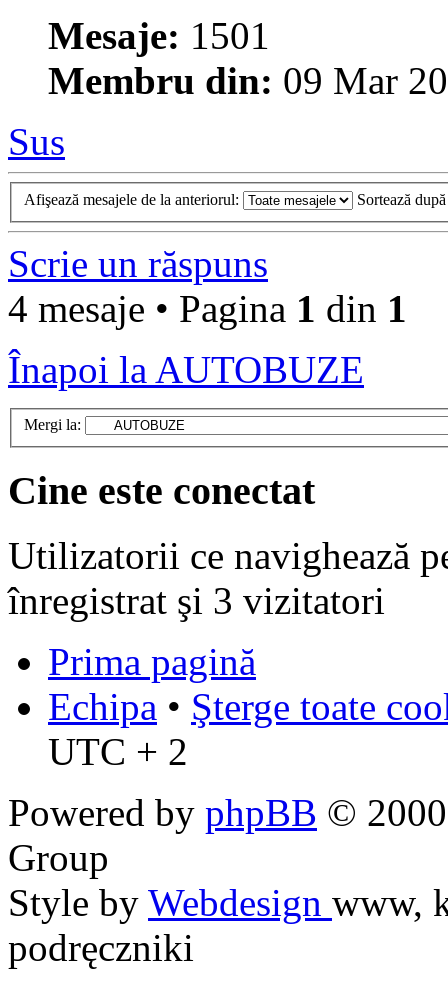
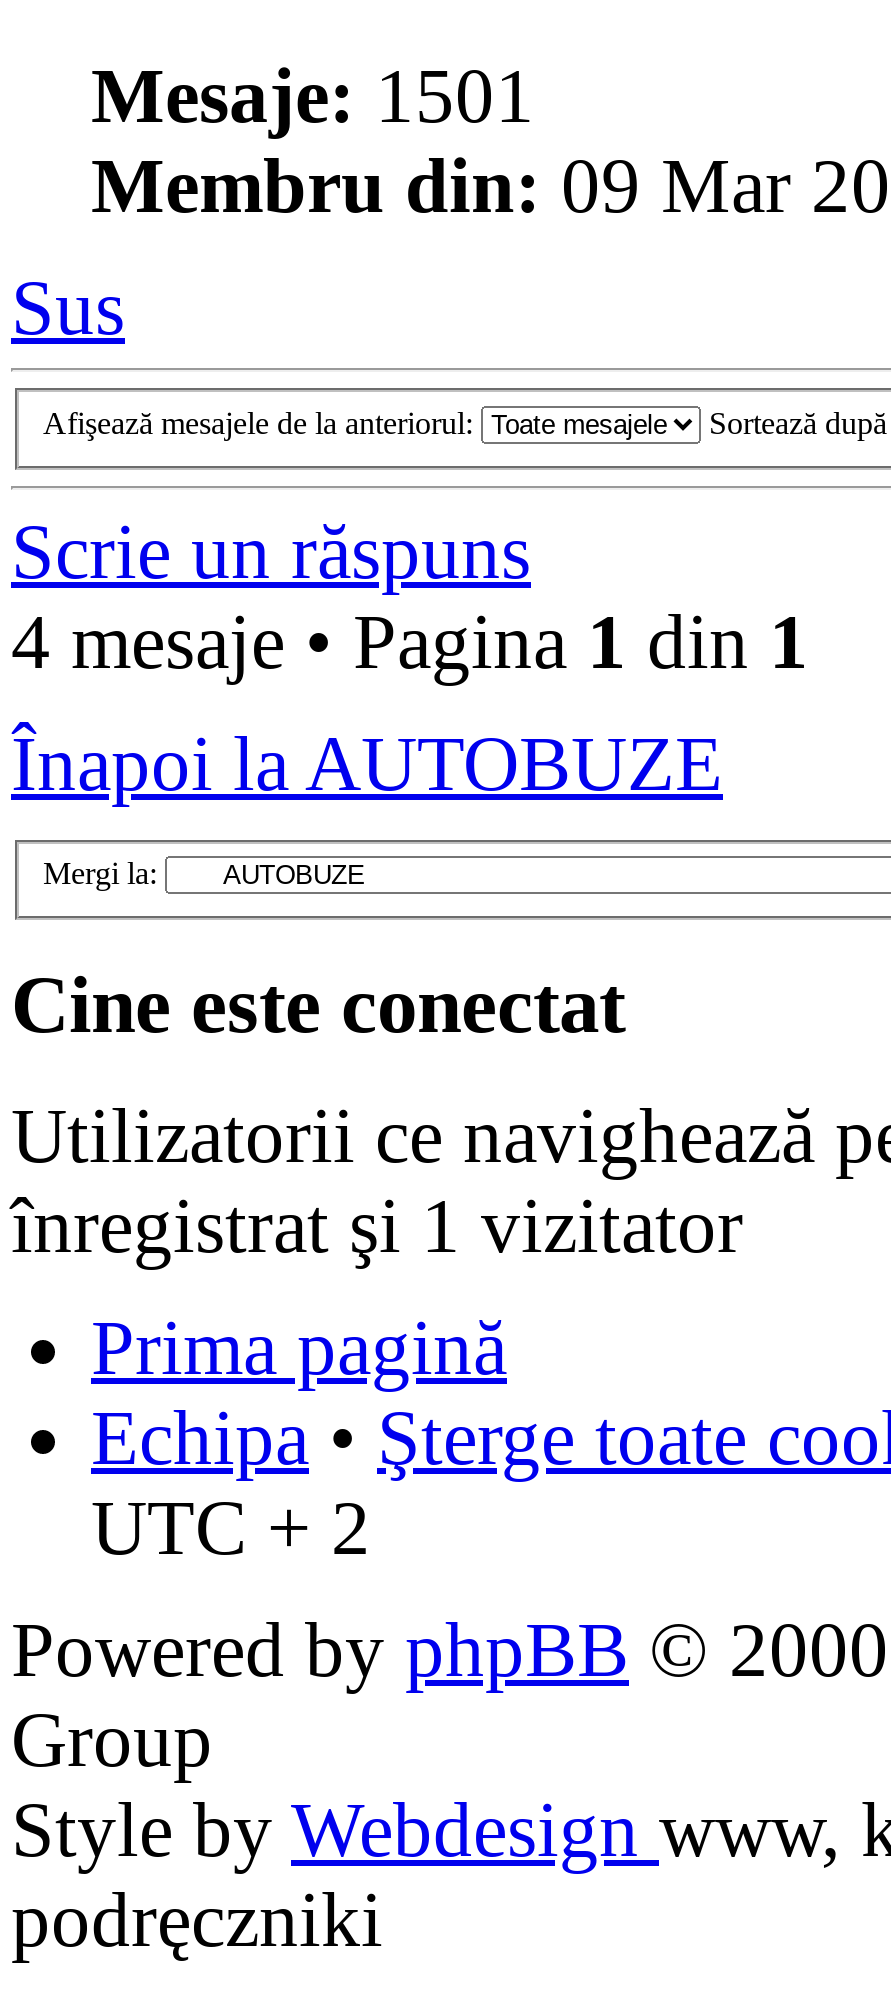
- înregistrat şi 3 vizitatori
+ înregistrat şi 1 vizitator
